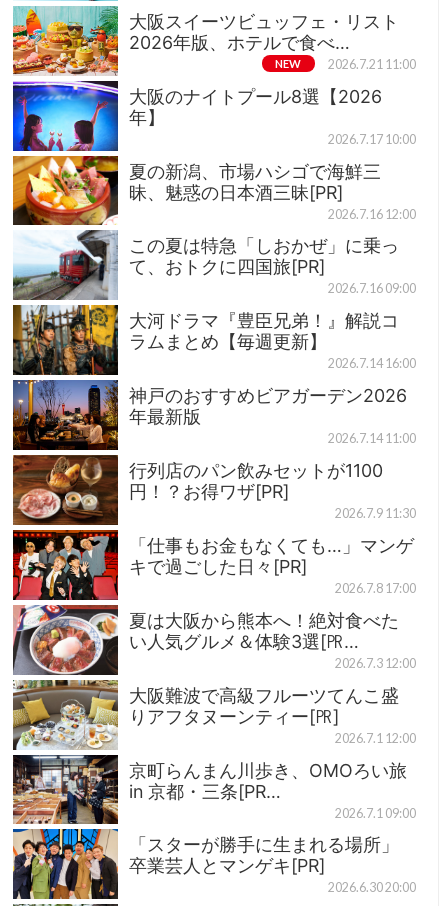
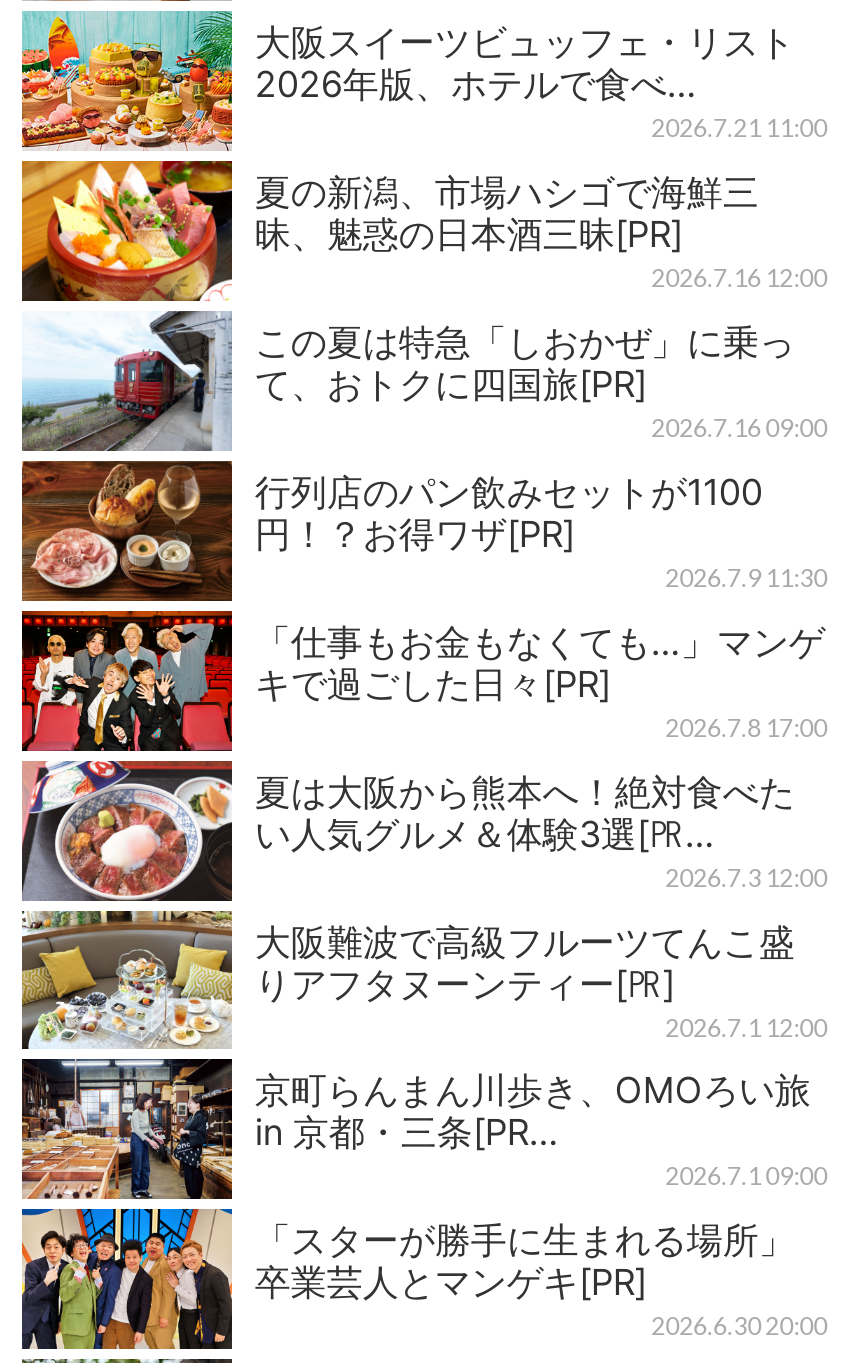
- NEW

- [image]
- 大阪のナイトプール8選【2026
- 年】
- 2026.7.17 10:00

- [image]
- 大河ドラマ『豊臣兄弟！』解説コ
- ラムまとめ【毎週更新】
- 2026.7.14 16:00
- 神戸のおすすめビアガーデン2026
- 年最新版
- 2026.7.14 11:00
